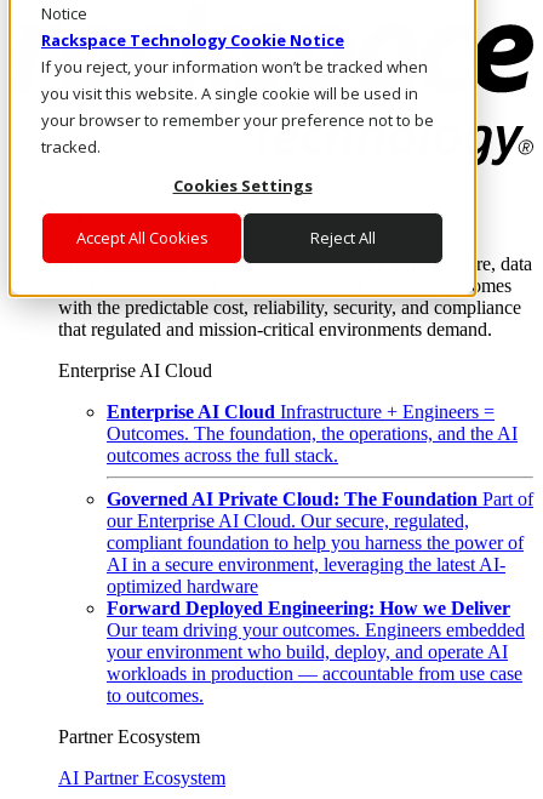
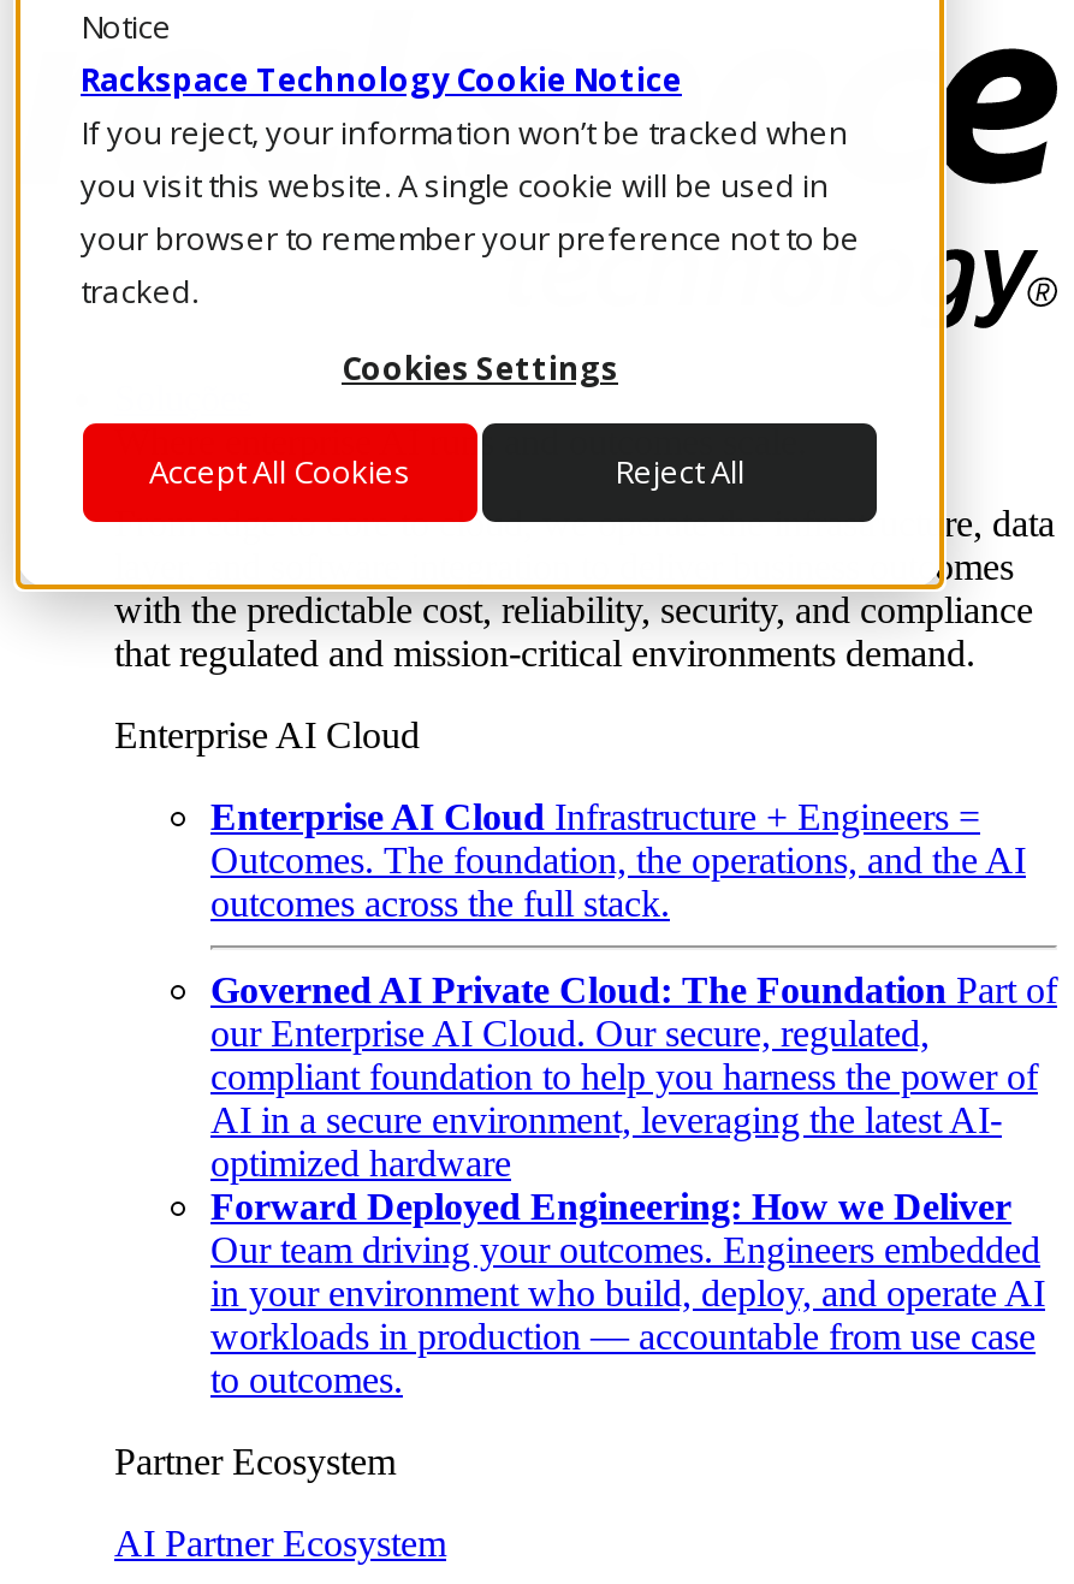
- your environment who build, deploy, and operate AI
+ in your environment who build, deploy, and operate AI
